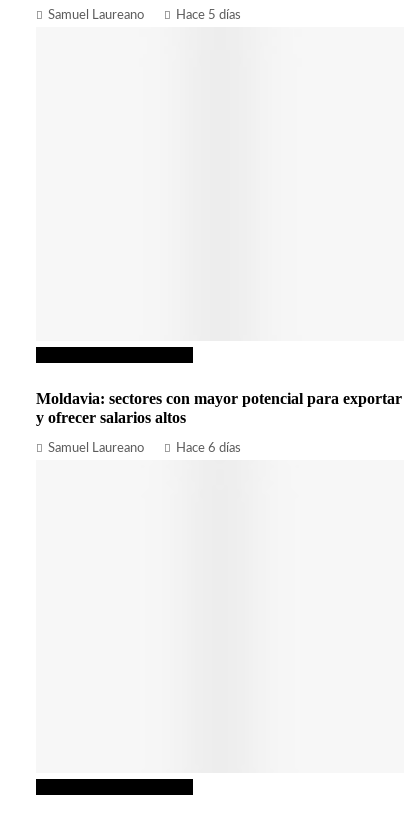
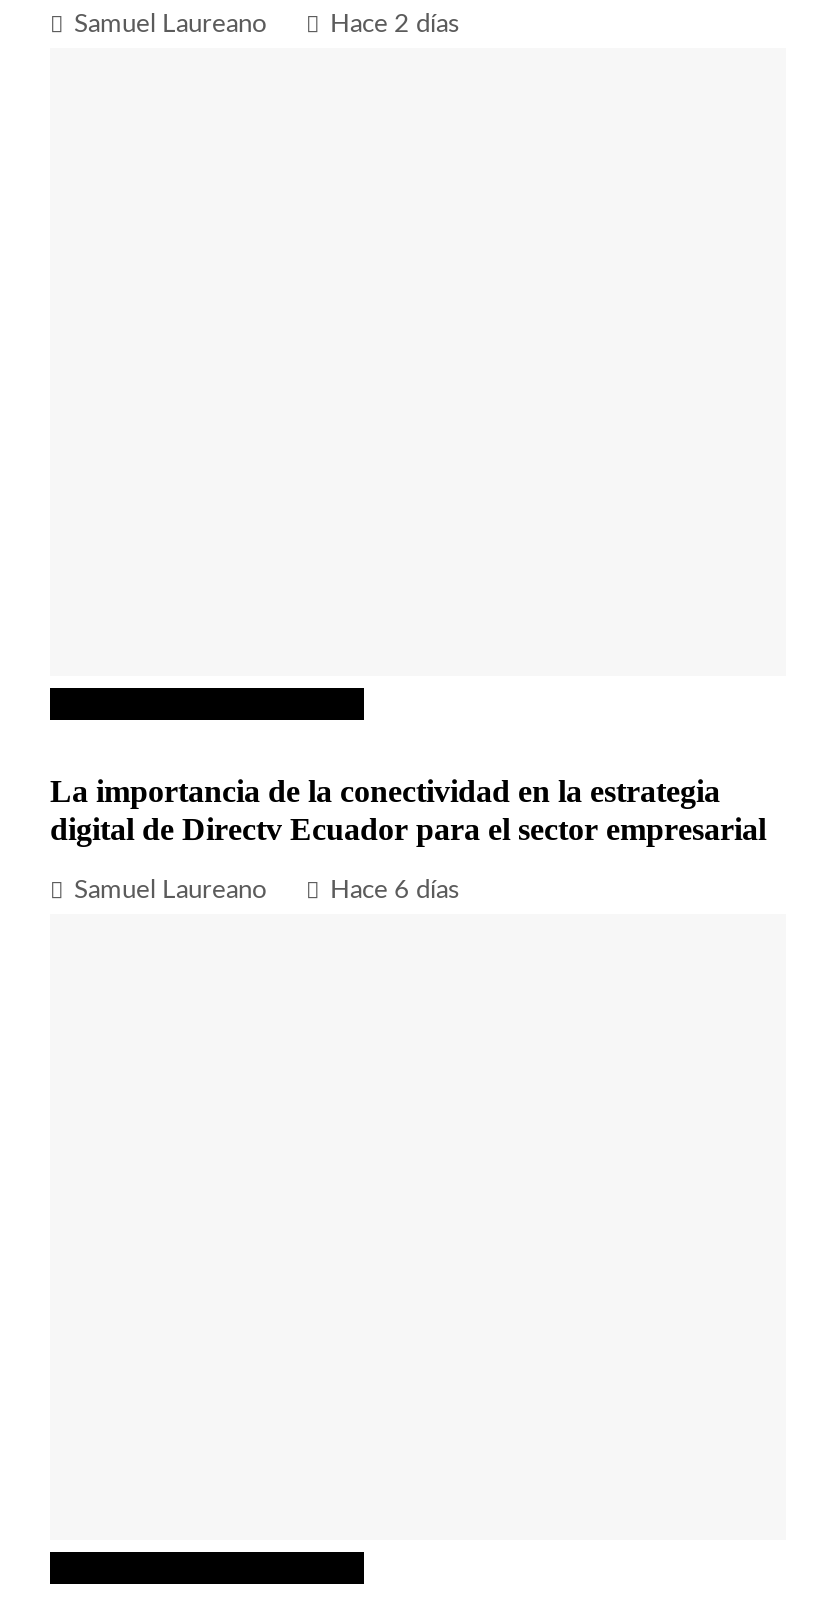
- Hace 5 días
+ Hace 2 días

- Moldavia: sectores con mayor potencial para exportar
- y ofrecer salarios altos
+ La importancia de la conectividad en la estrategia
+ digital de Directv Ecuador para el sector empresarial
